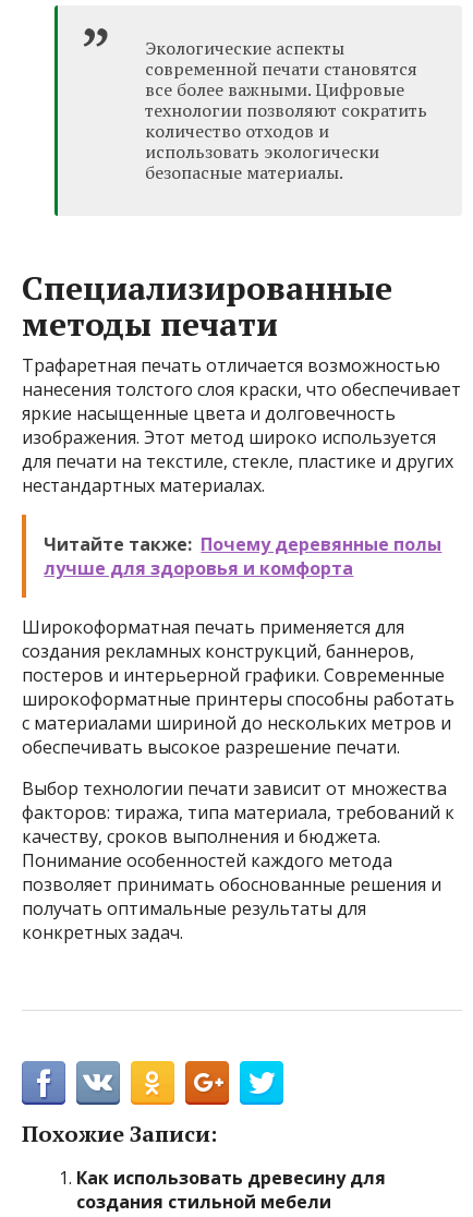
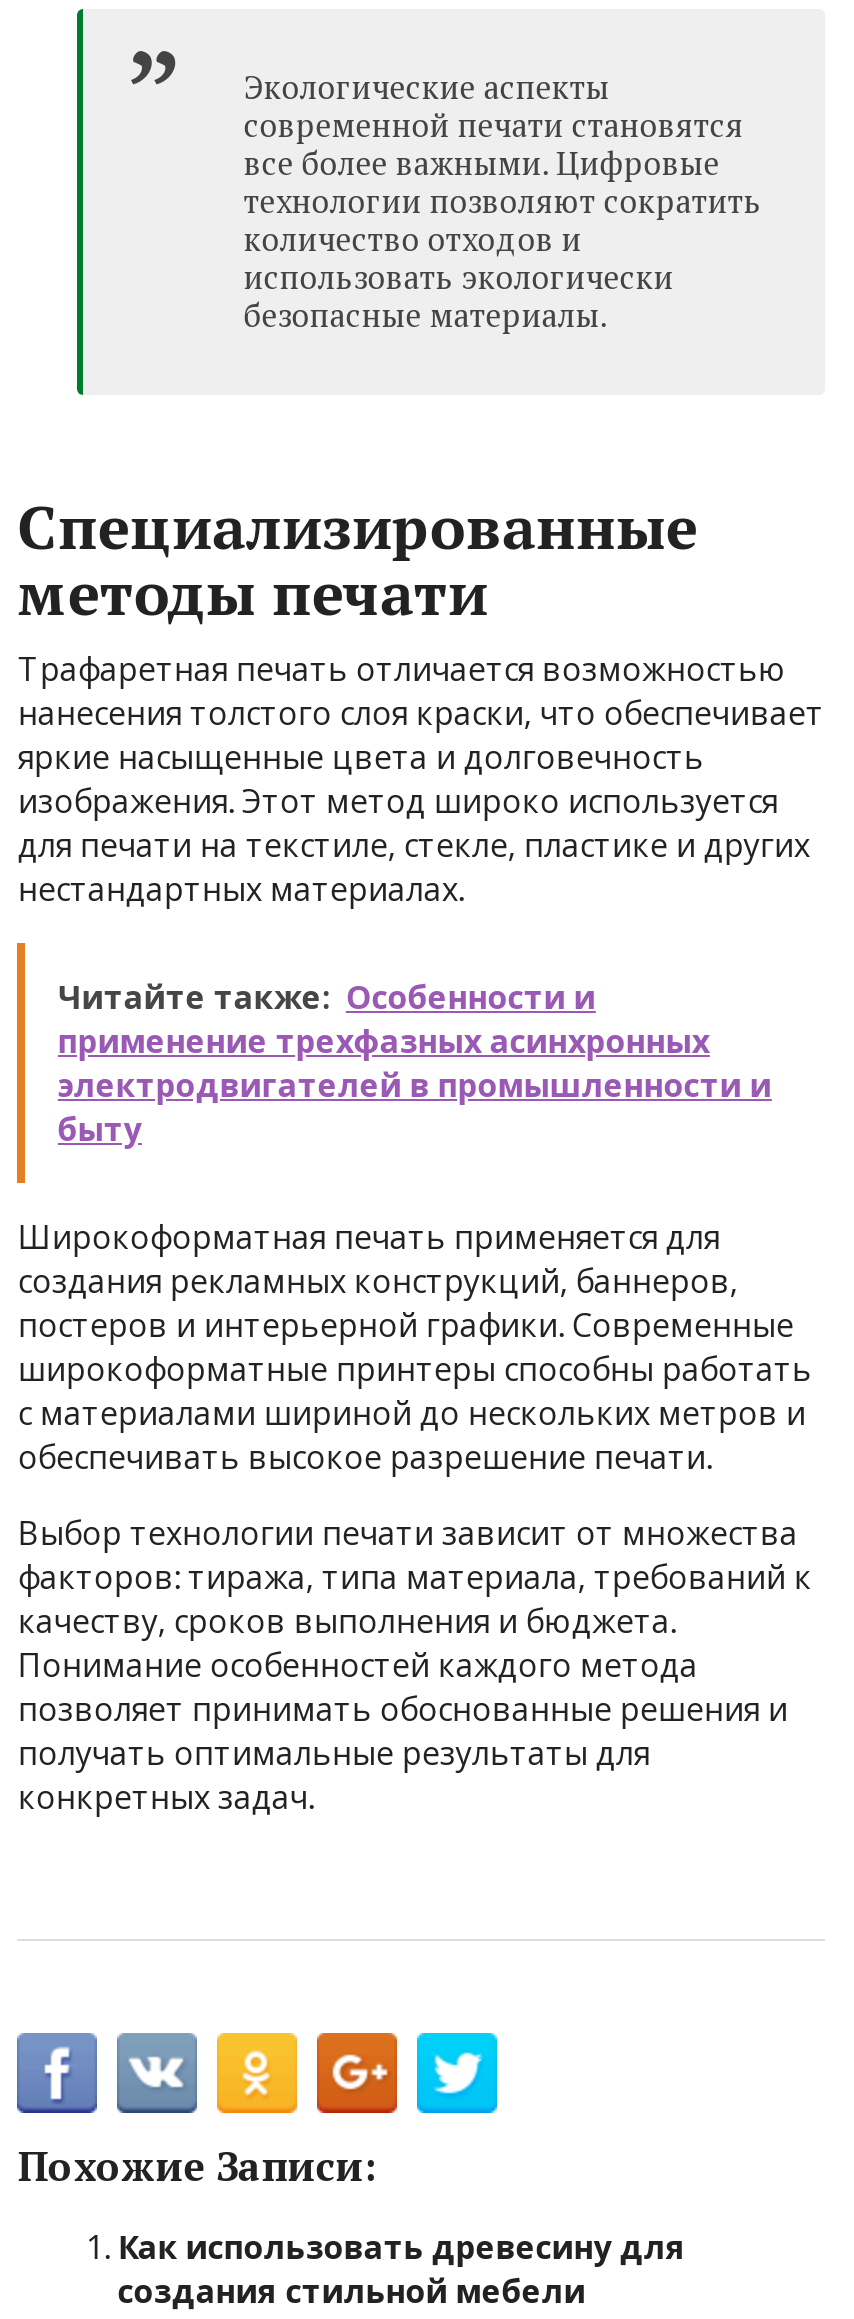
- Читайте также: Почему деревянные полы
- лучше для здоровья и комфорта
+ Читайте также: Особенности и
+ применение трехфазных асинхронных
+ электродвигателей в промышленности и
+ быту
